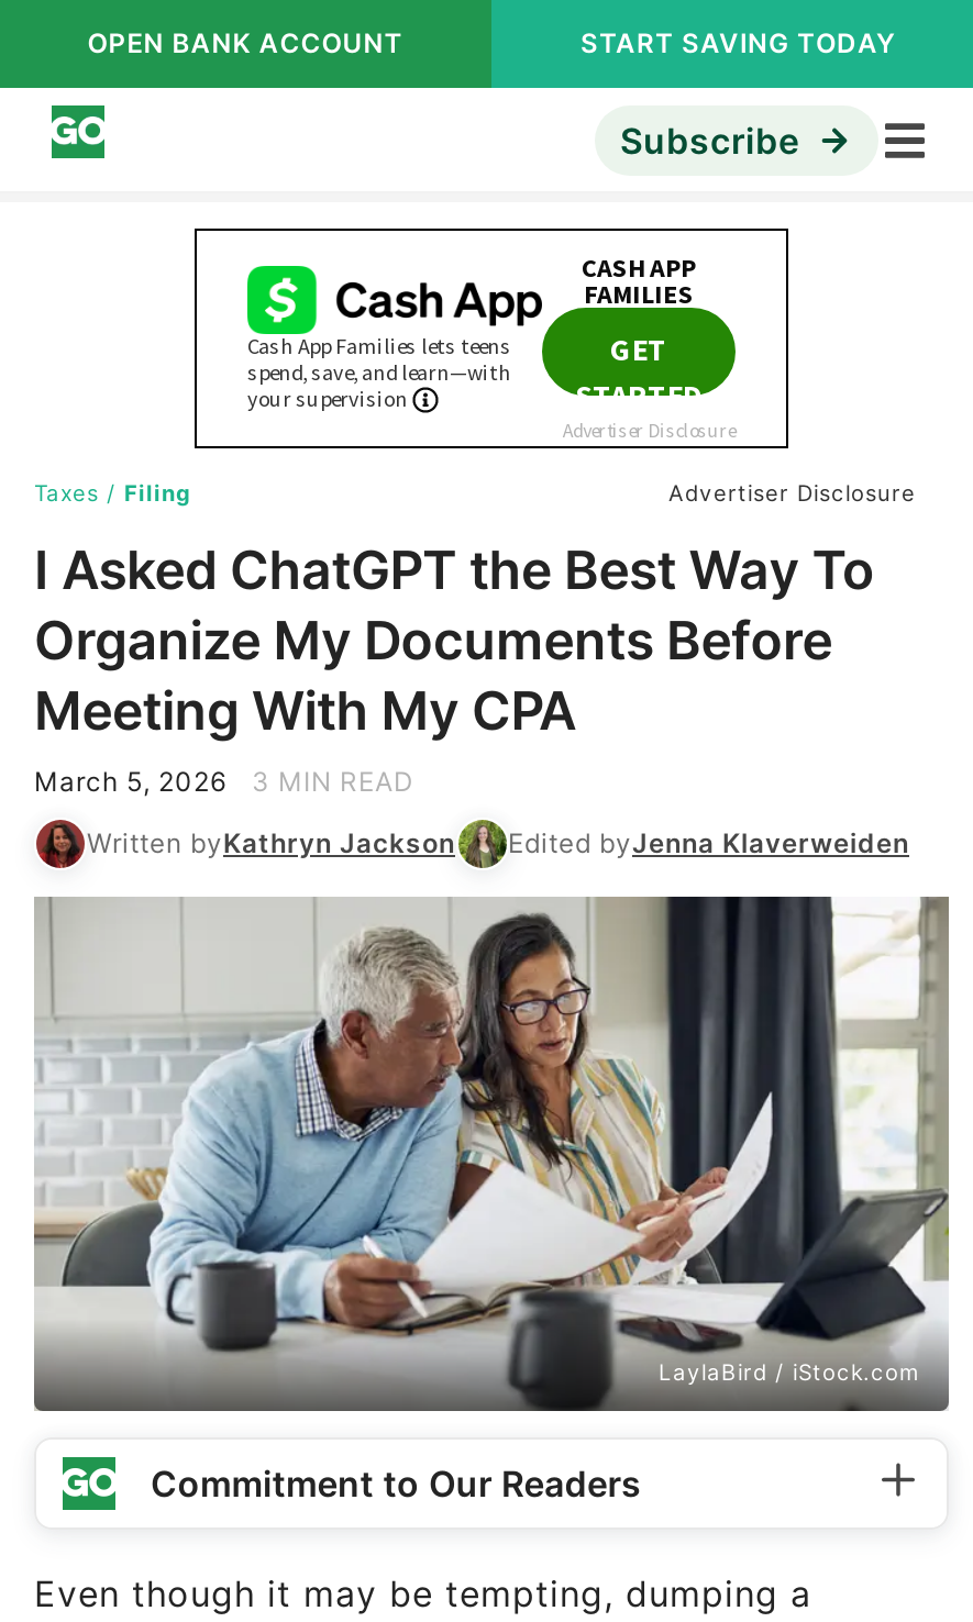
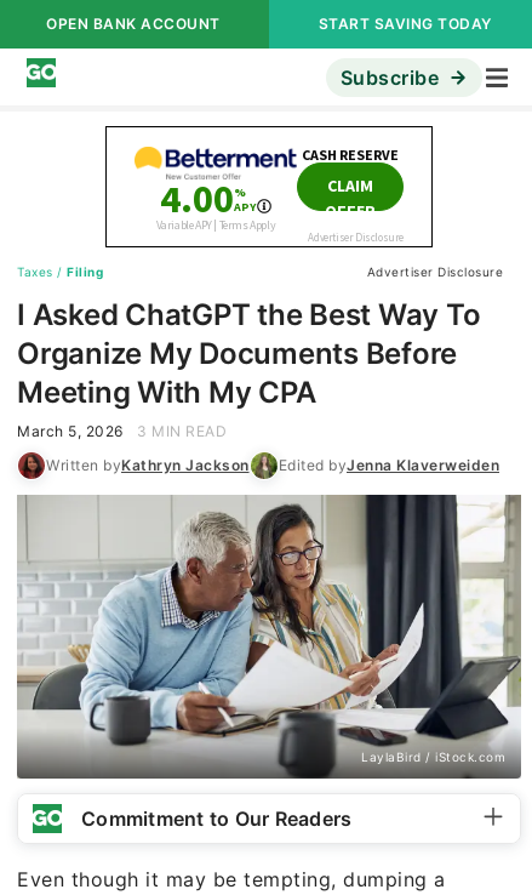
- [image]
+ [image]
